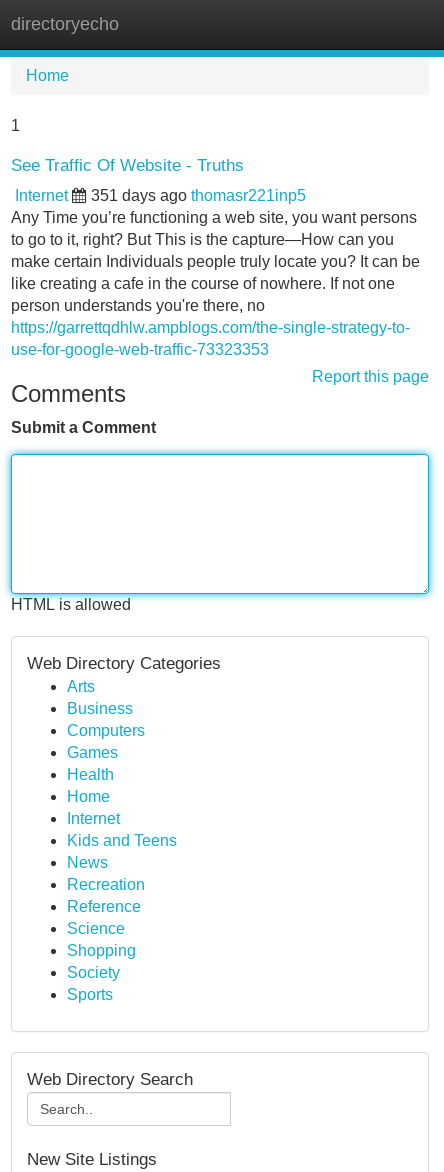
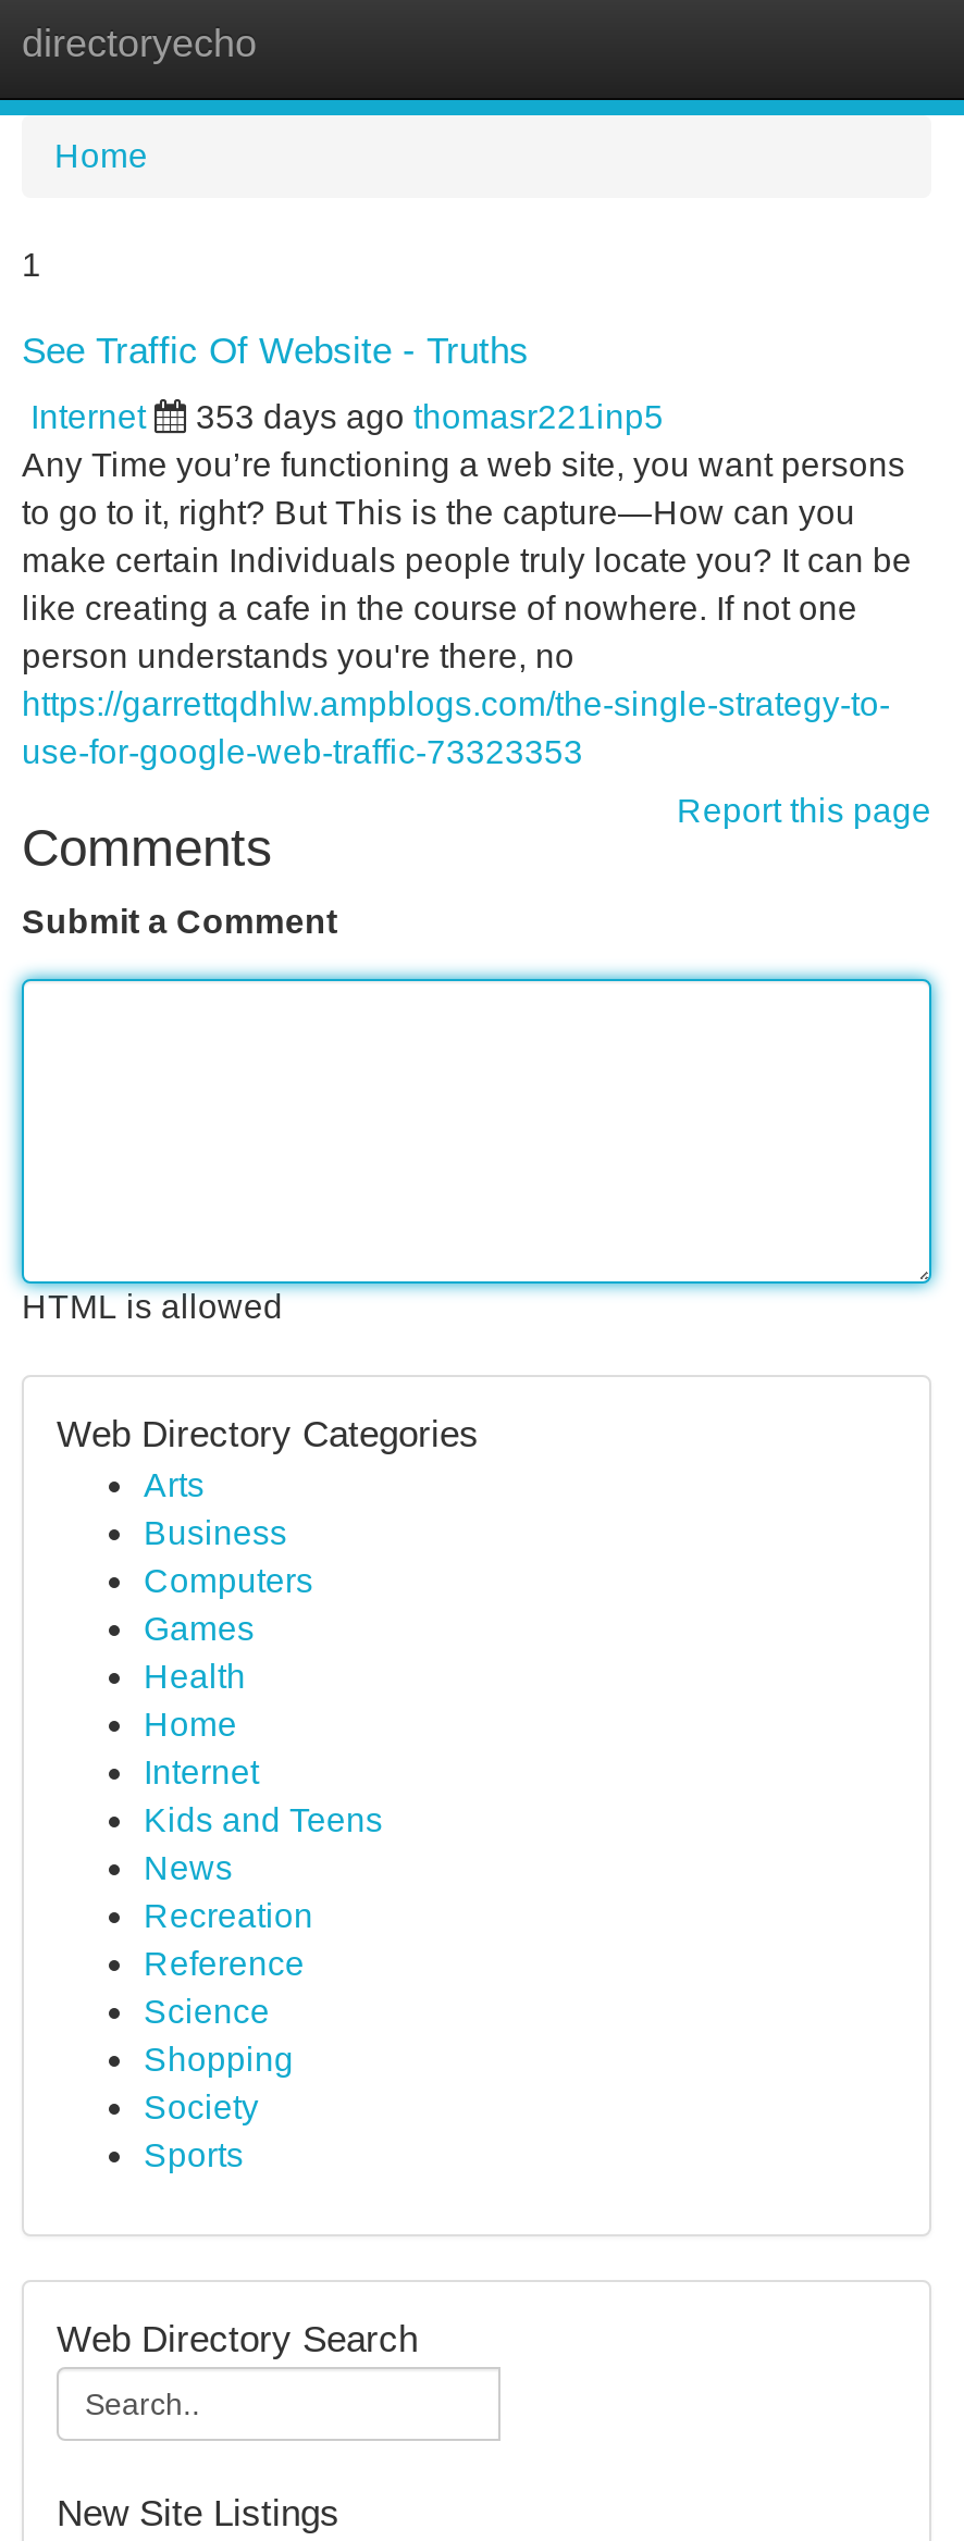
- 351 days ago thomasr221inp5
+ 353 days ago thomasr221inp5
